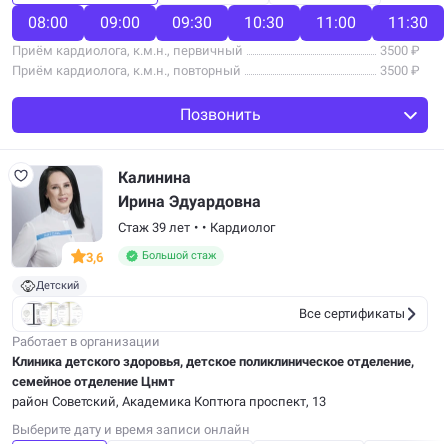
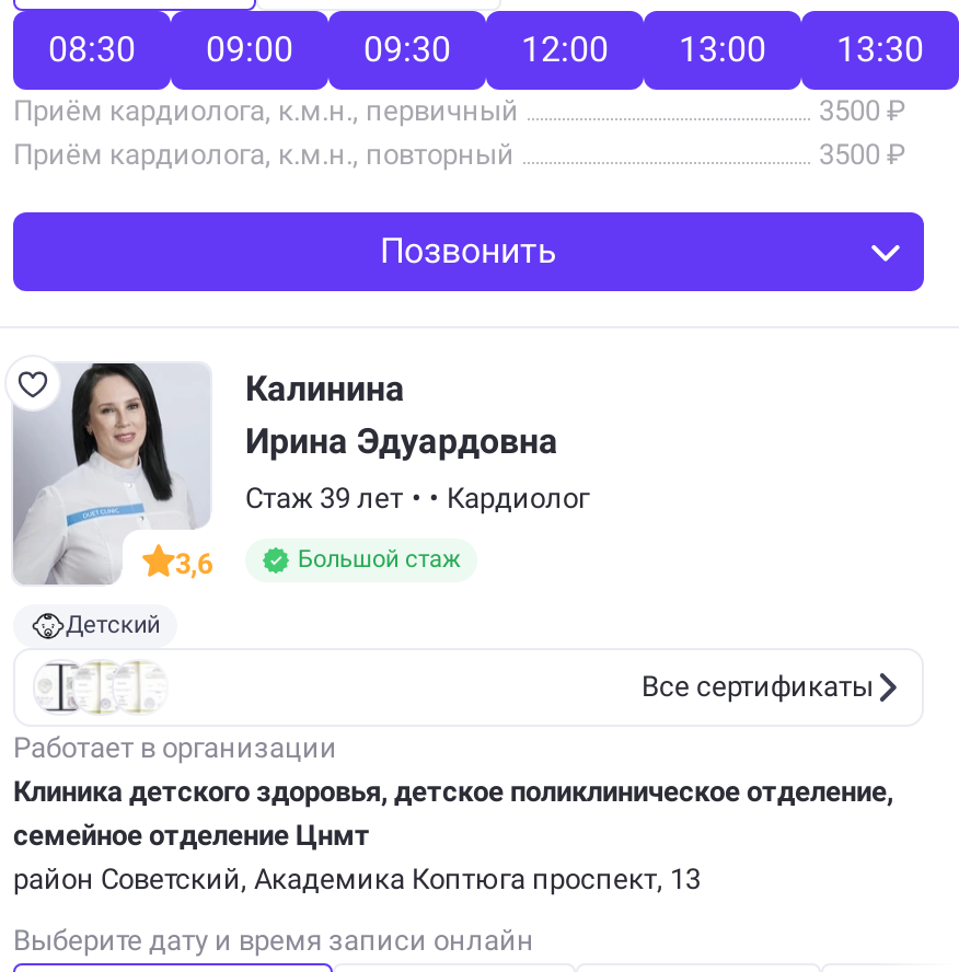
- 08:00
+ 08:30

- 10:30
+ 12:00

- 11:00
+ 13:00

- 11:30
+ 13:30
